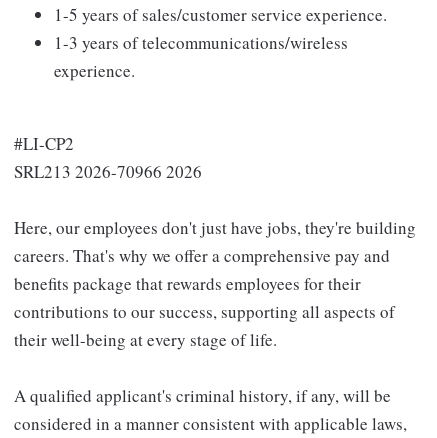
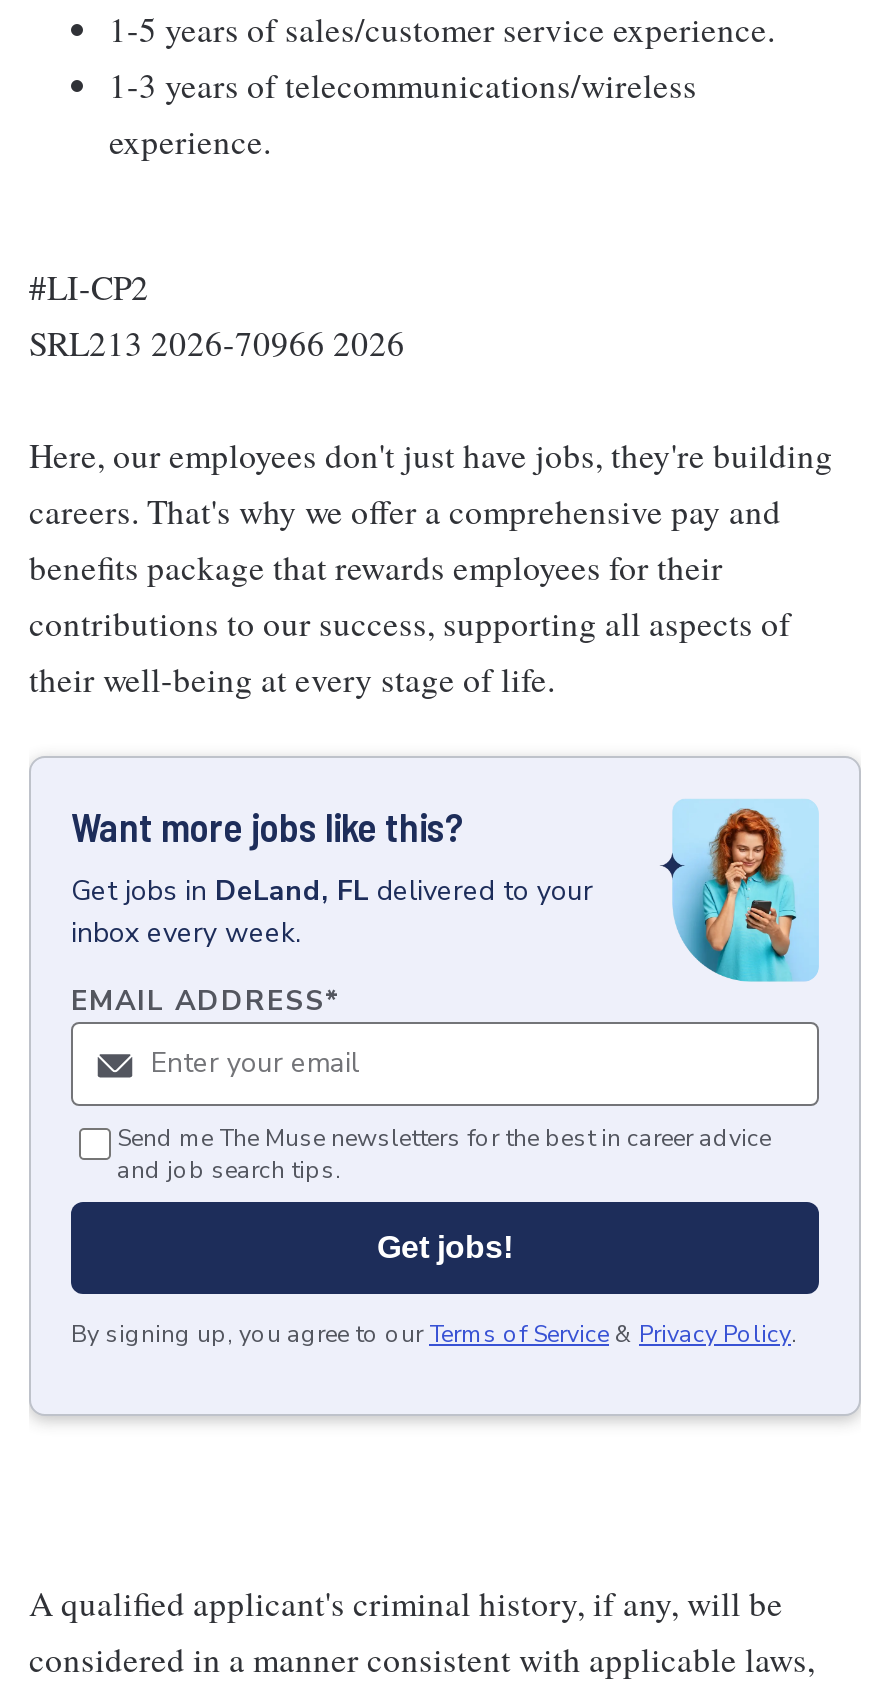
+ [image]
+ Want more jobs like this?
+ Get jobs in DeLand, FL delivered to your
+ inbox every week.
+ EMAIL ADDRESS*

+ Send me The Muse newsletters for the best in career advice
+ and job search tips.
+ Get jobs!
+ By signing up, you agree to our Terms of Service & Privacy Policy.
